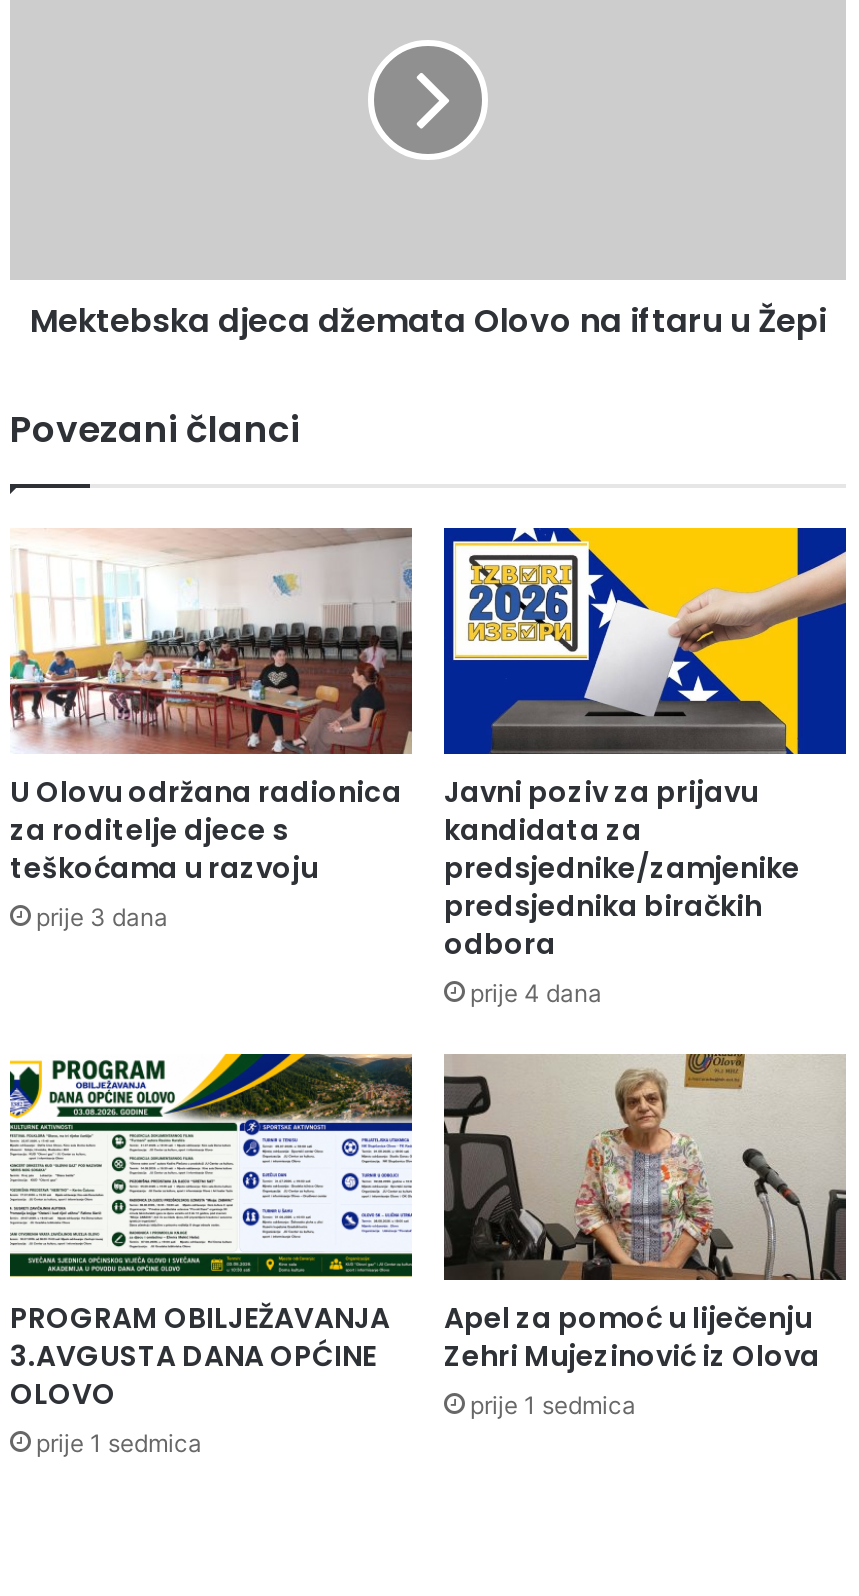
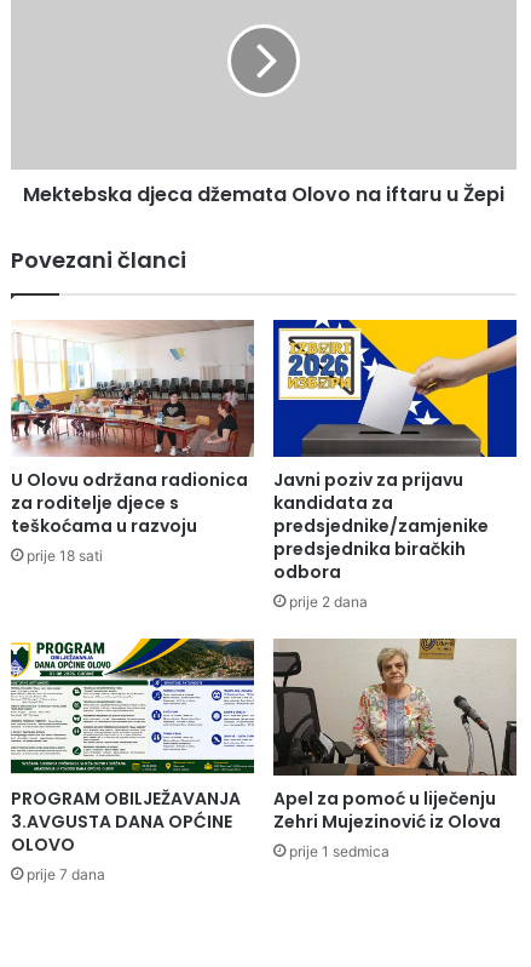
- prije 3 dana
+ prije 18 sati

- prije 4 dana
+ prije 2 dana

- prije 1 sedmica
+ prije 7 dana
